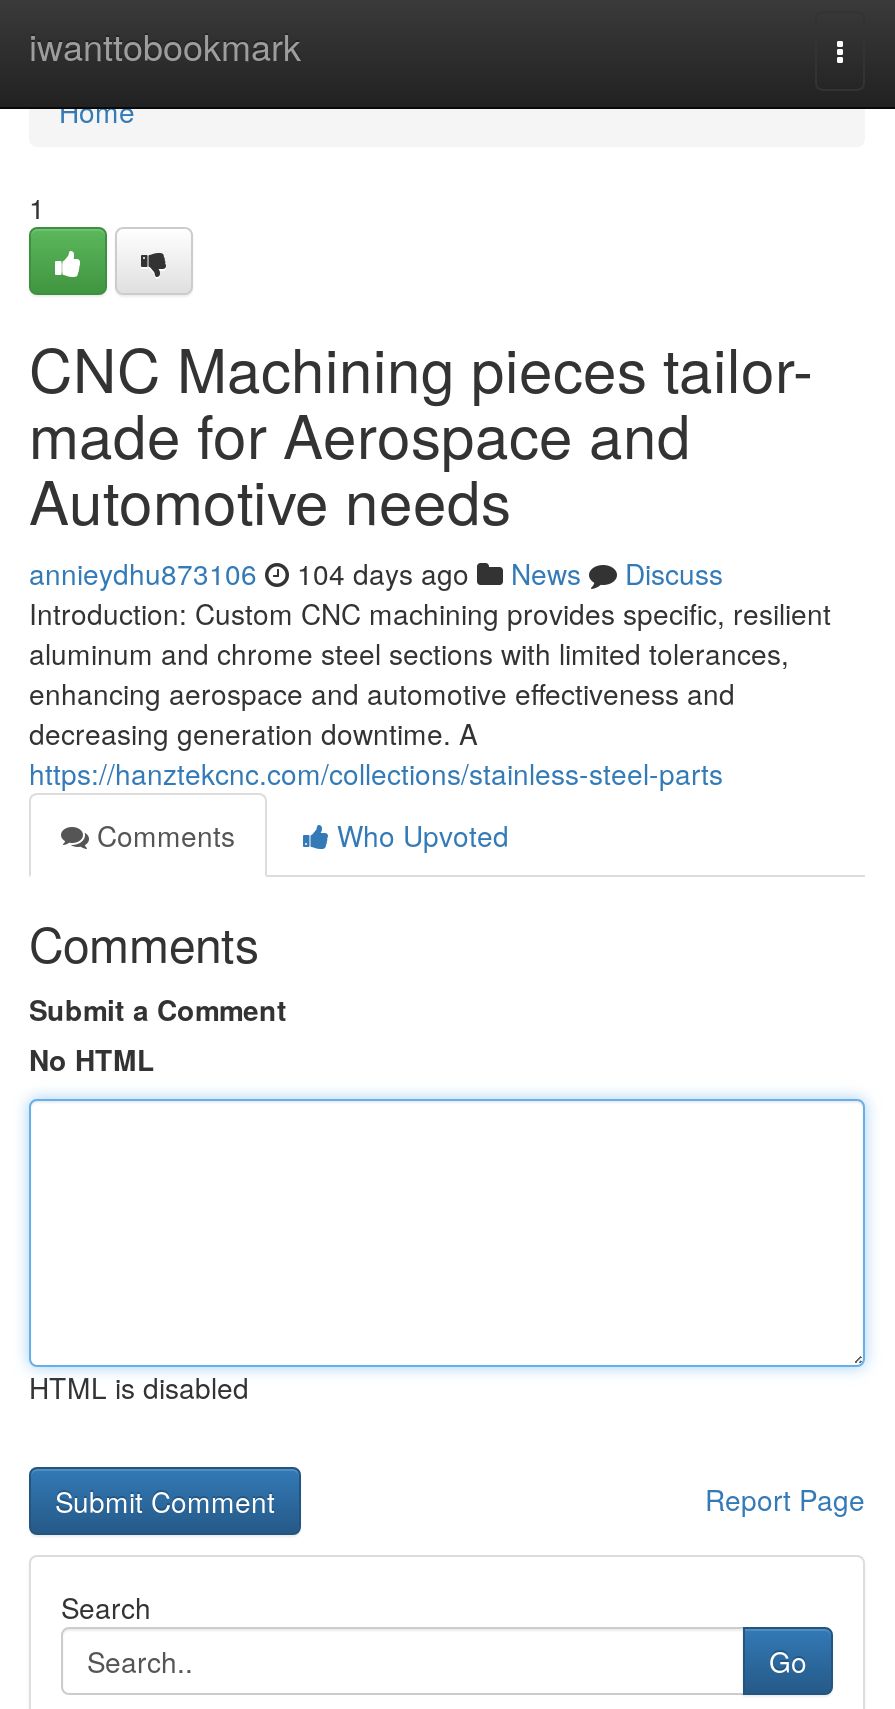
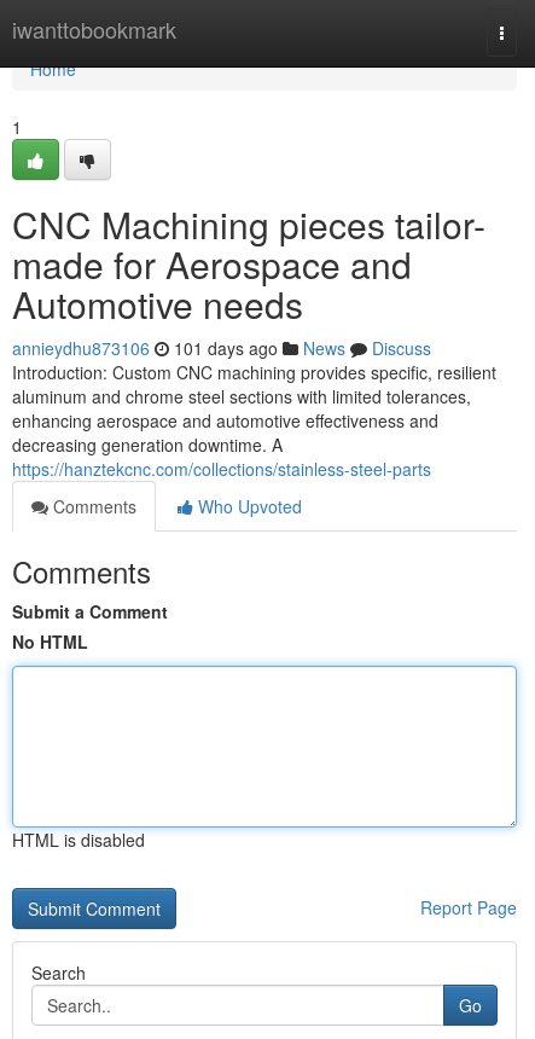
- annieydhu873106 104 days ago News Discuss
+ annieydhu873106 101 days ago News Discuss
